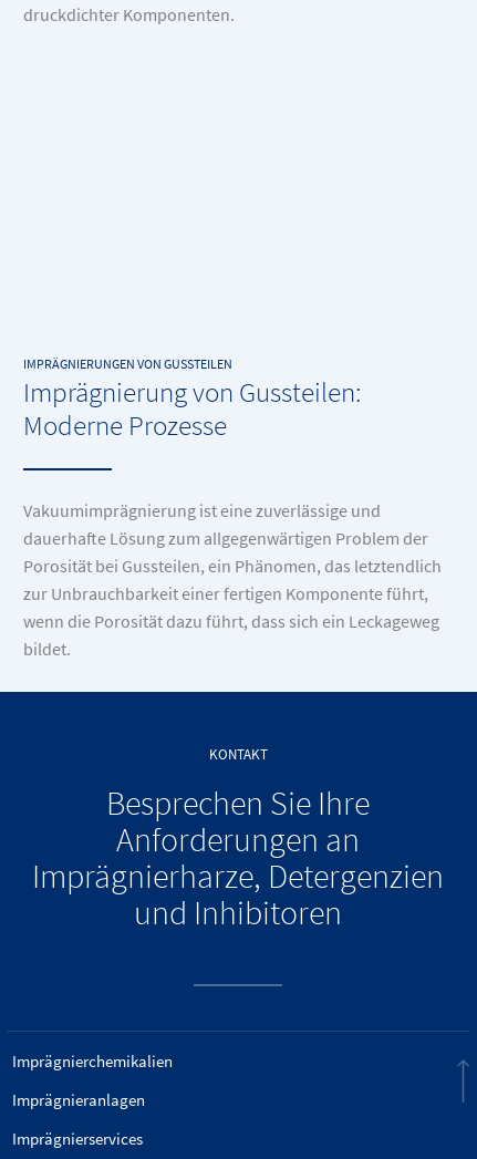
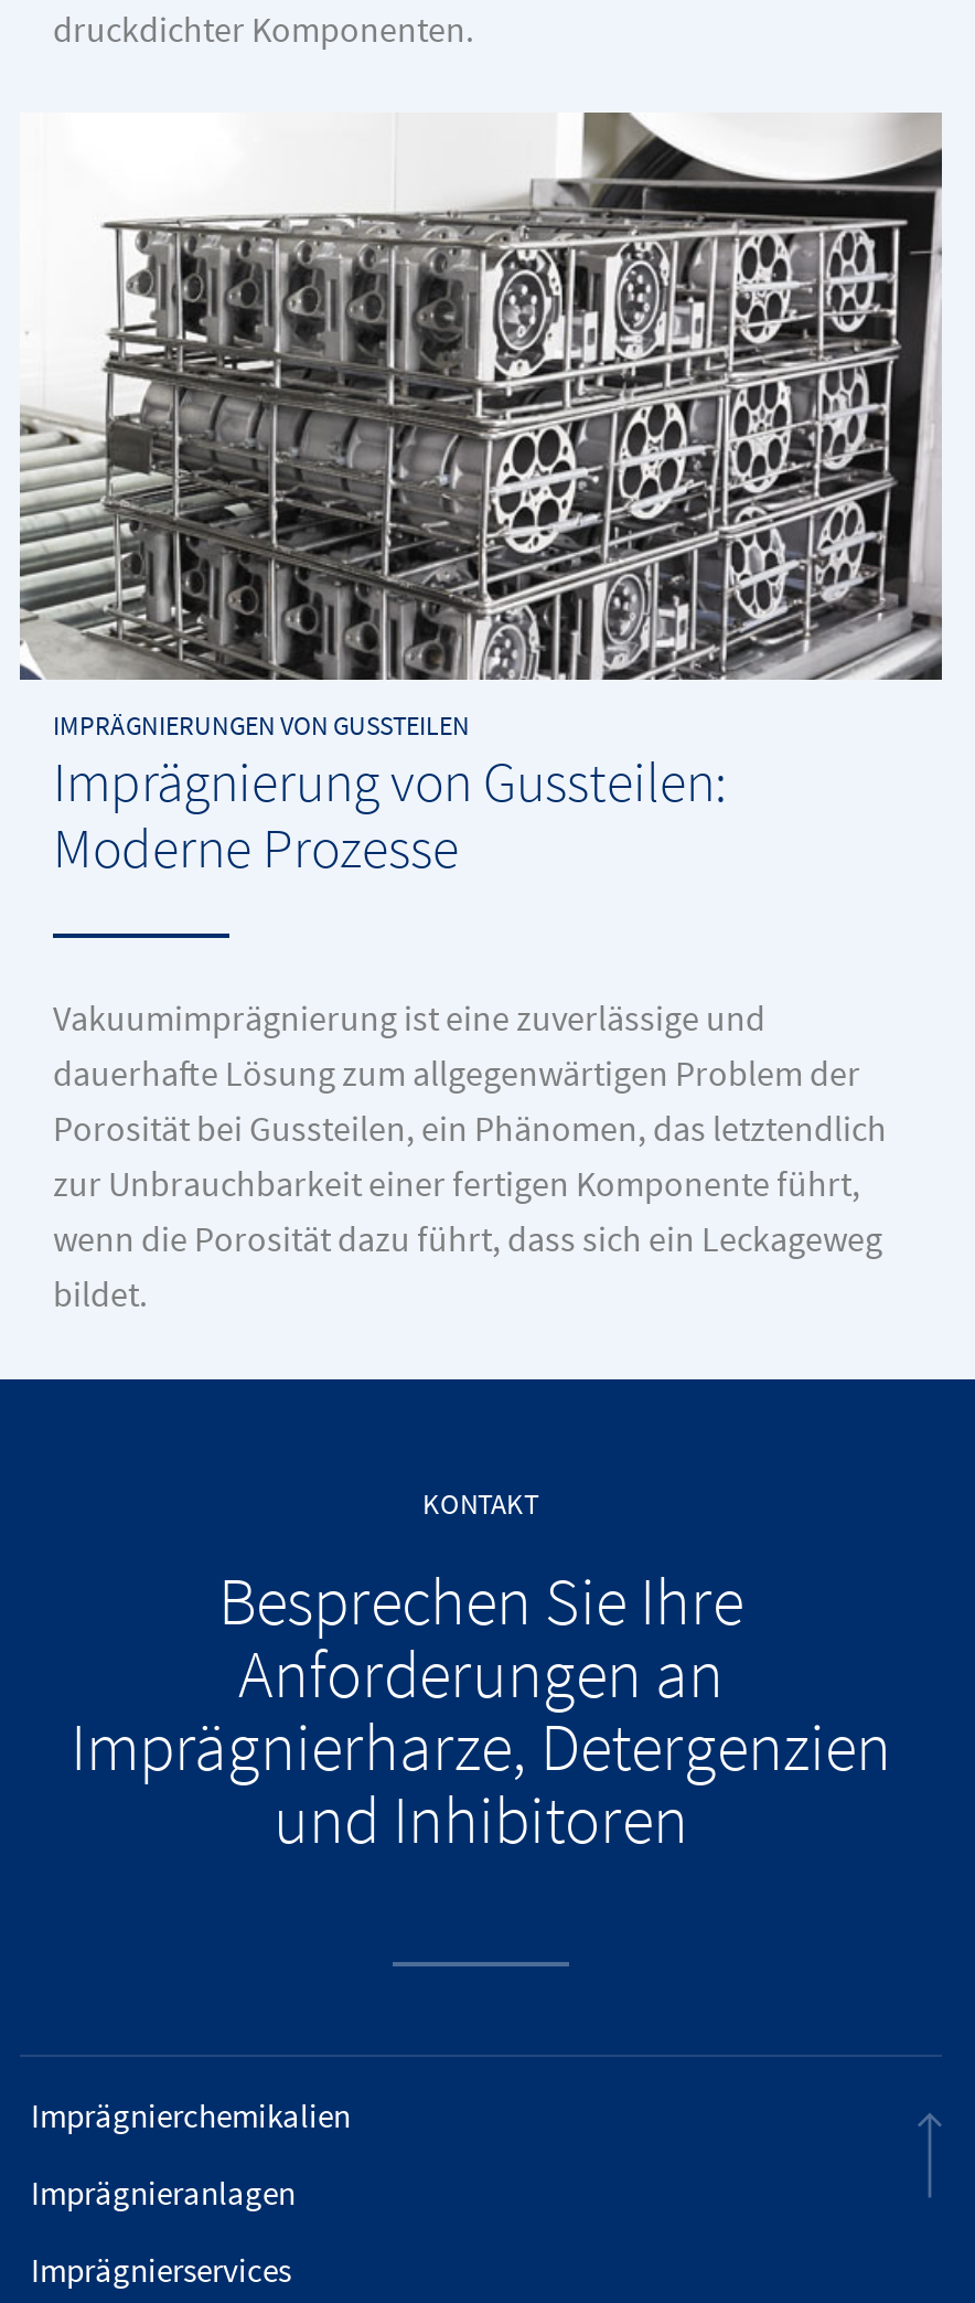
+ [image]
